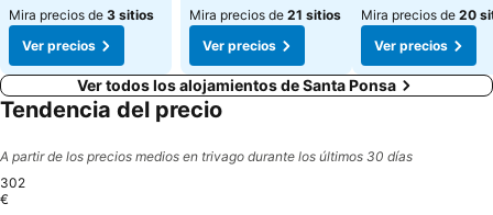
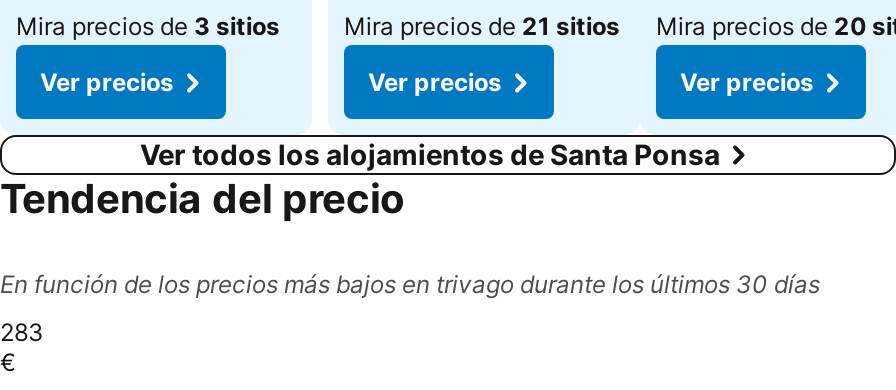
- A partir de los precios medios en trivago durante los últimos 30 días
+ En función de los precios más bajos en trivago durante los últimos 30 días

- 302
+ 283
